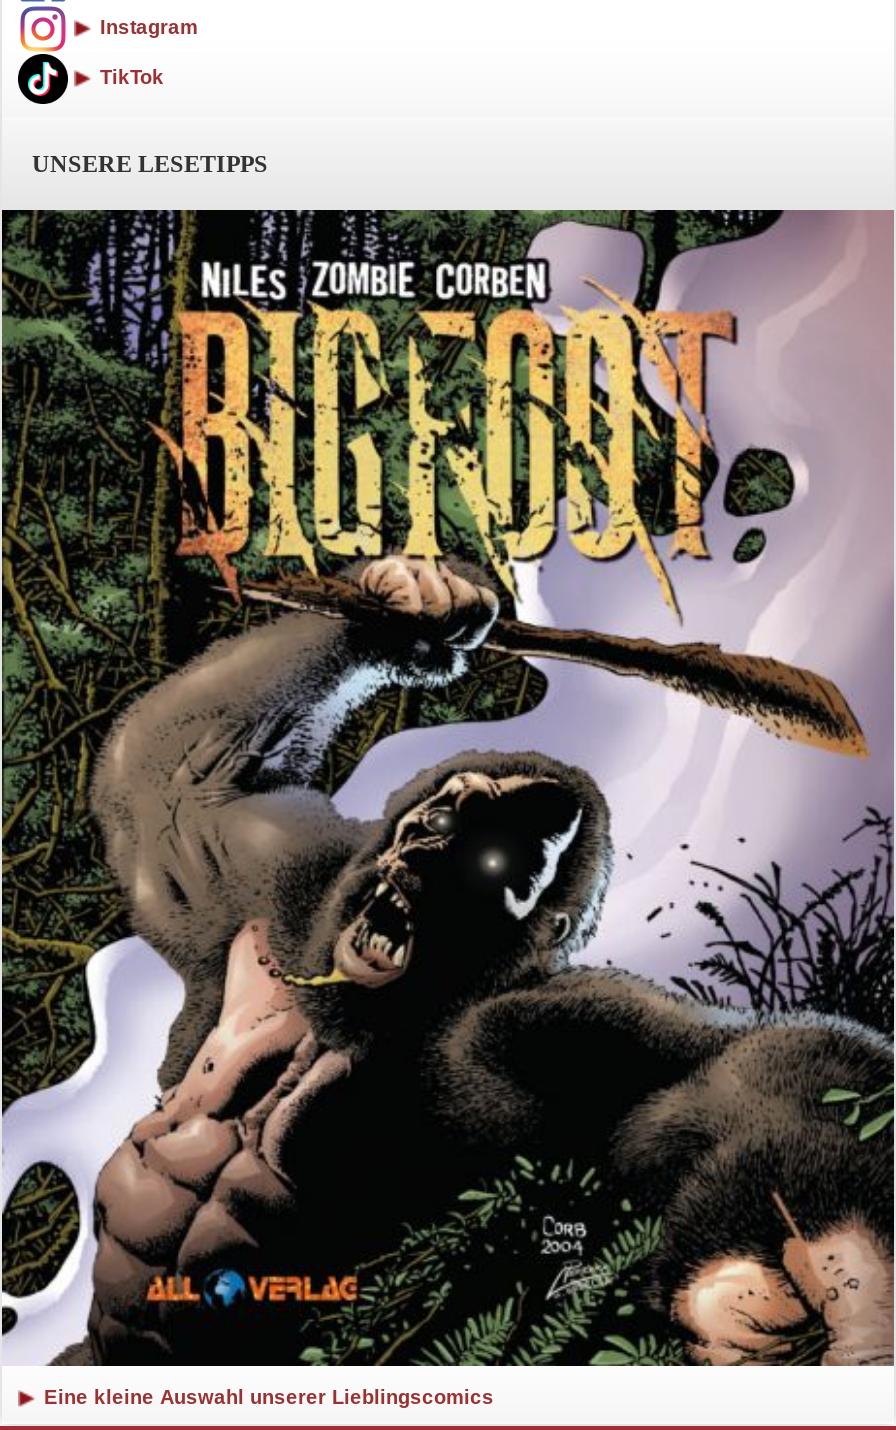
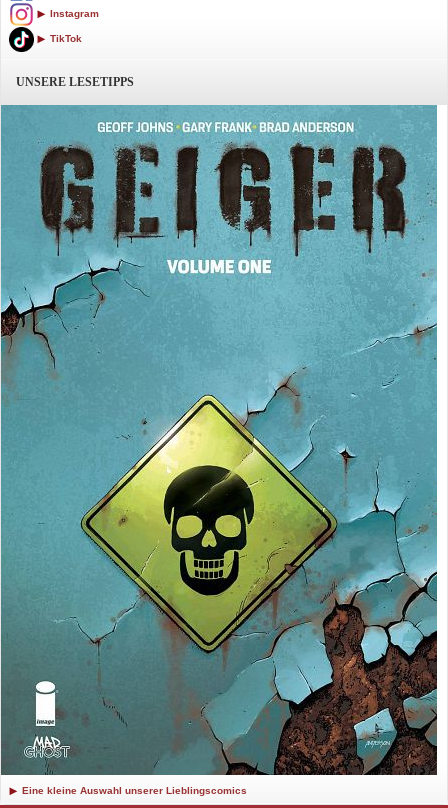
- [image]
+ [image]
